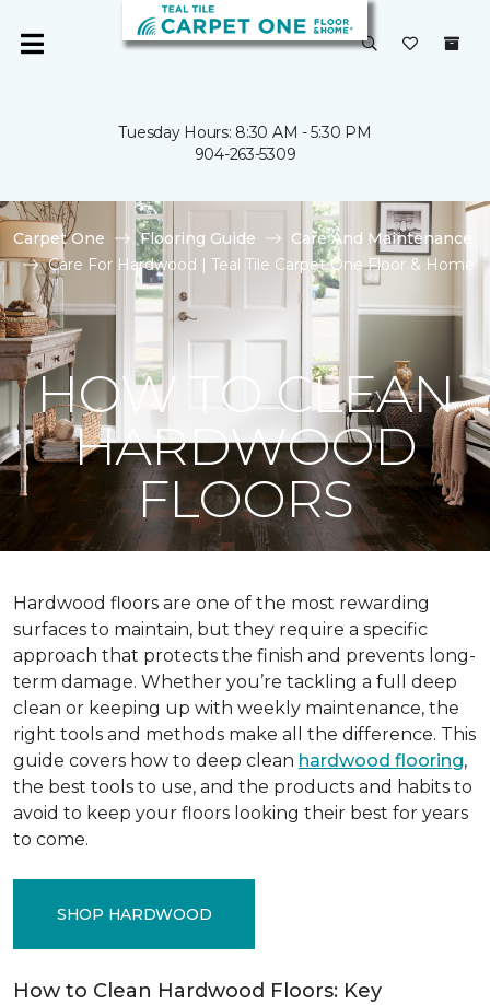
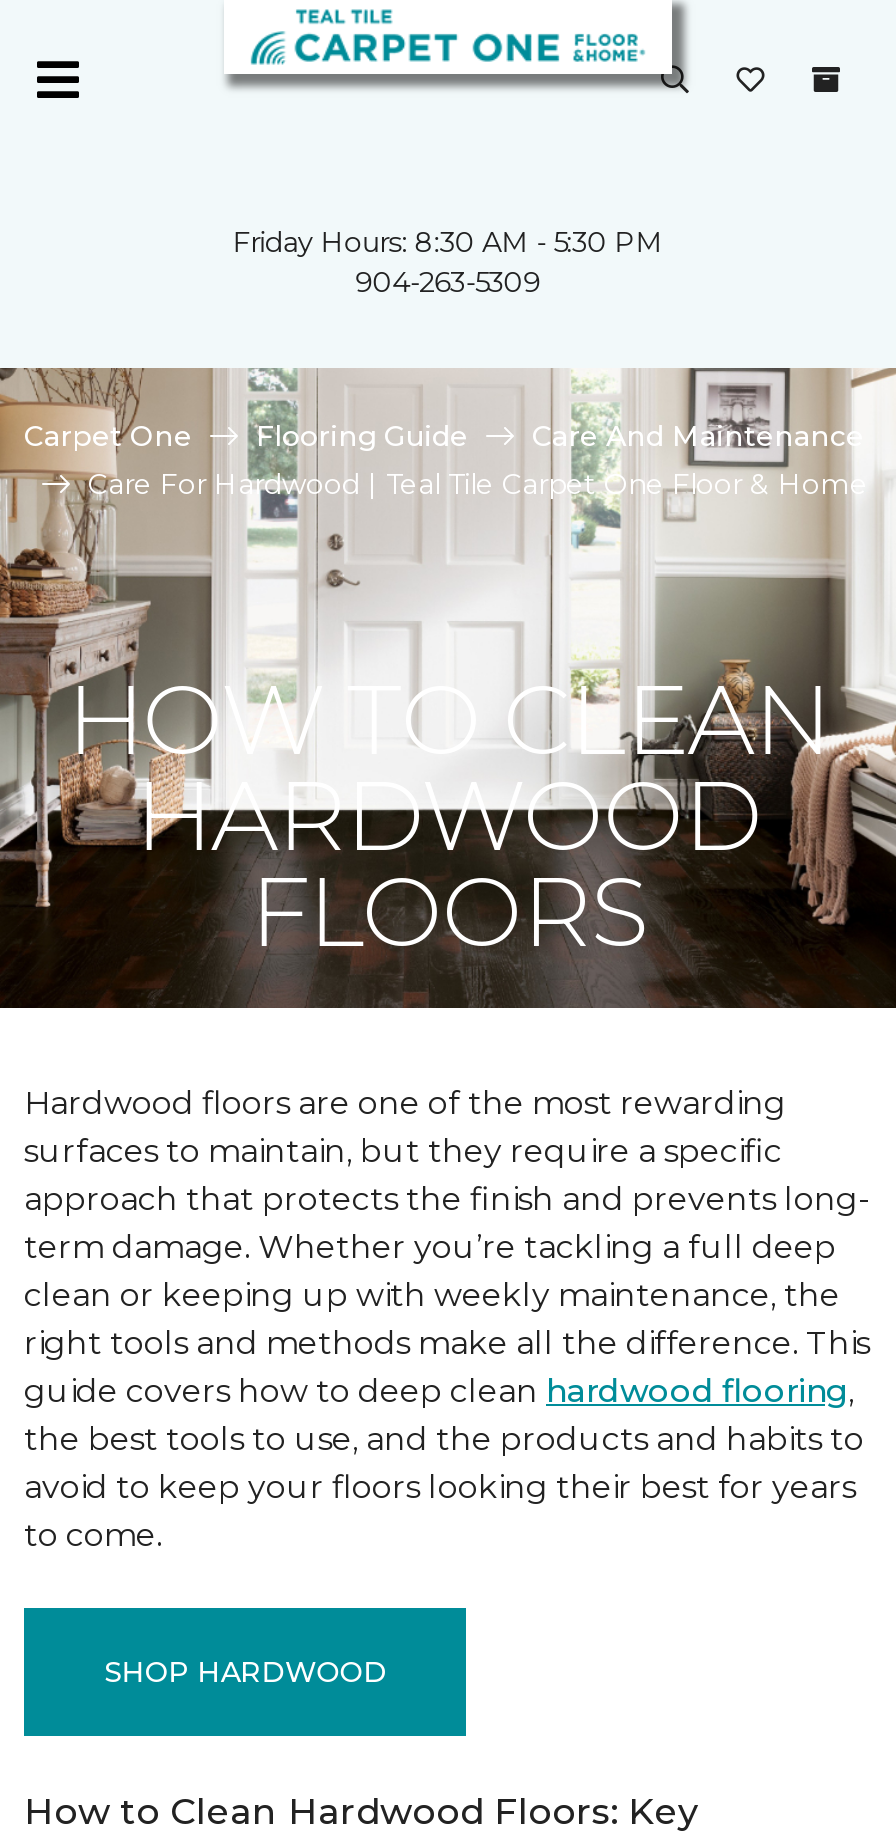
- Tuesday Hours: 8:30 AM - 5:30 PM
+ Friday Hours: 8:30 AM - 5:30 PM
